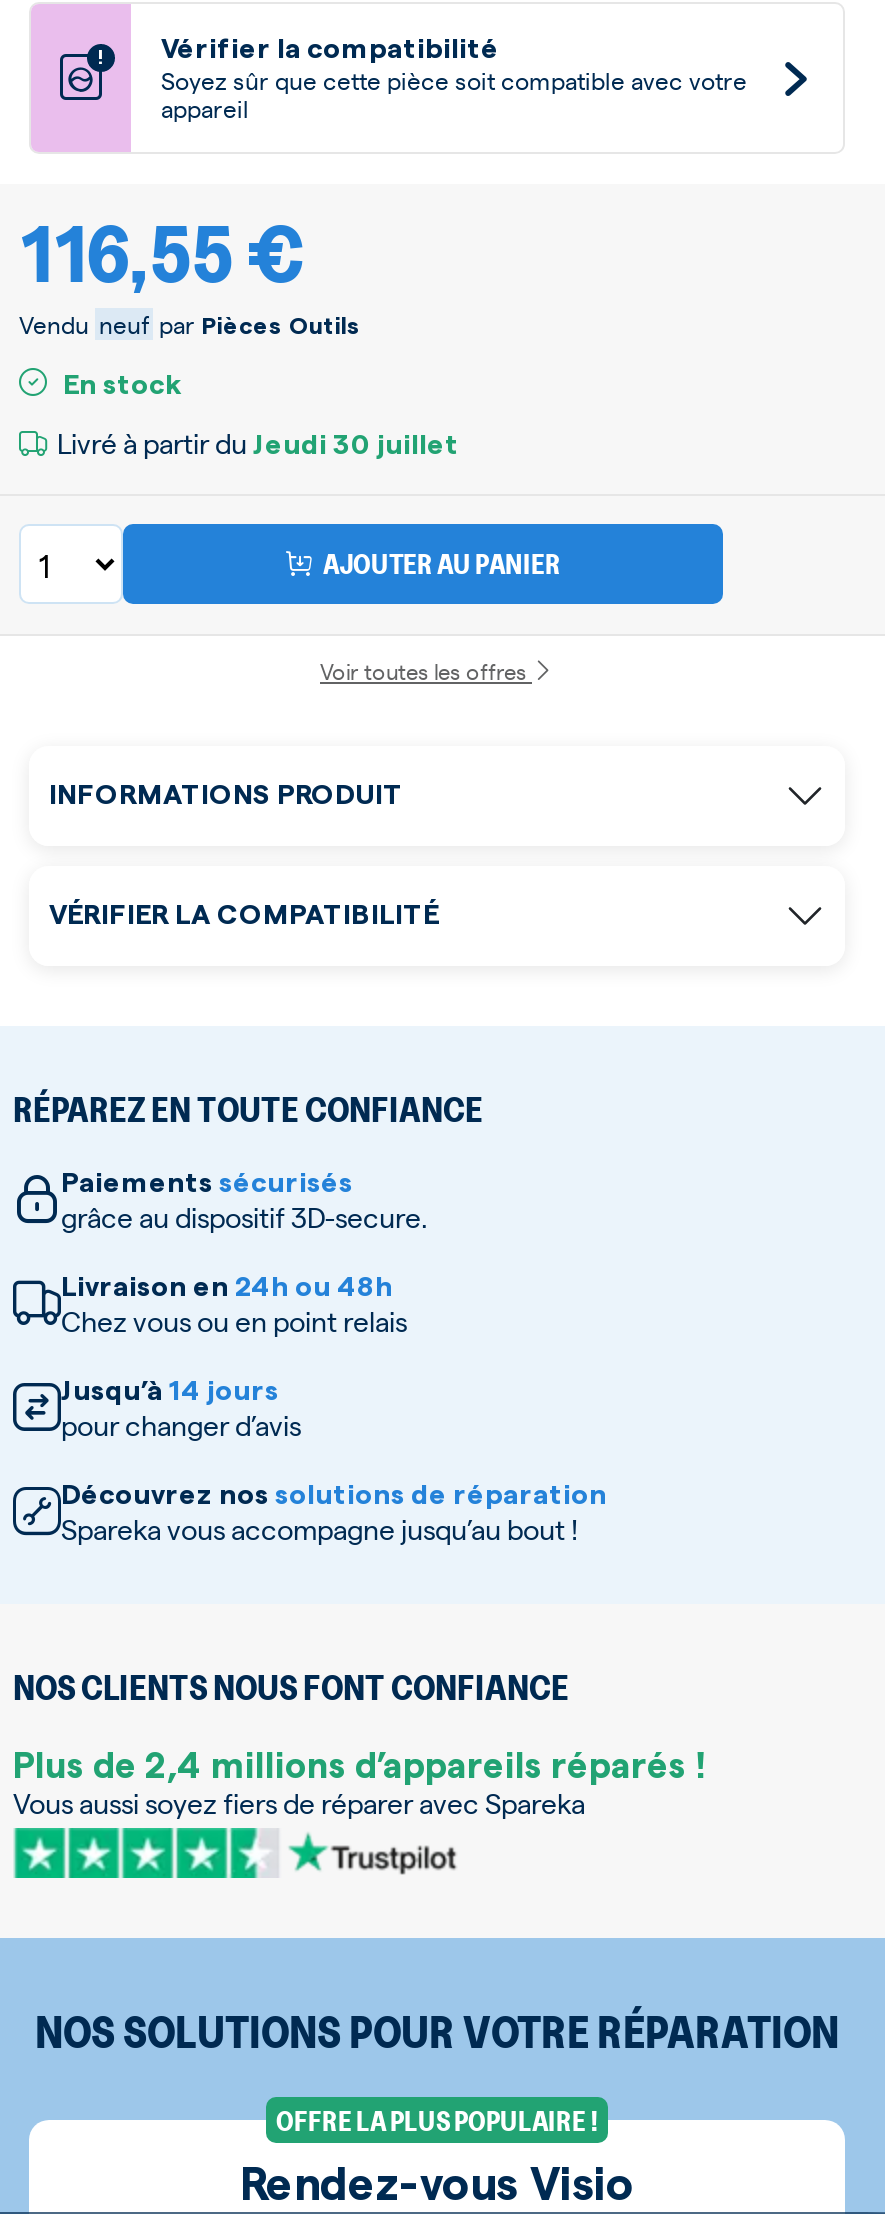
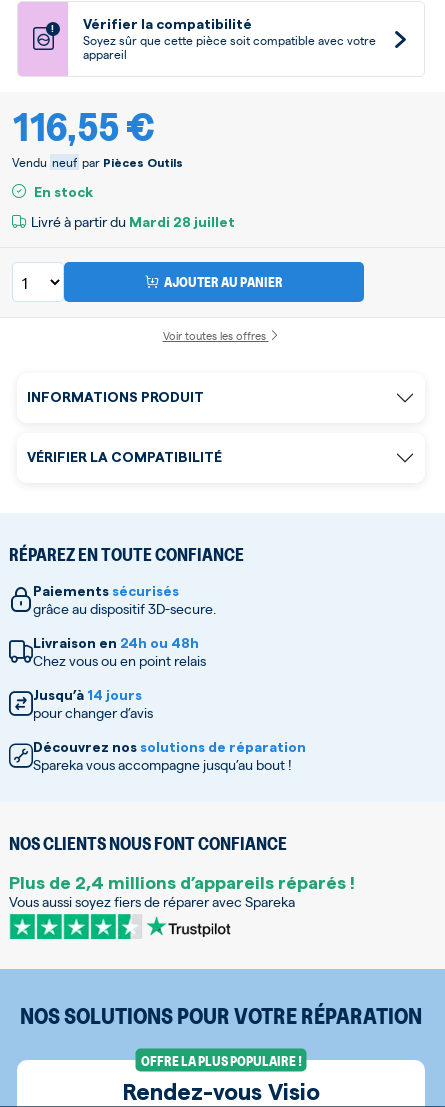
- Livré à partir du Jeudi 30 juillet
+ Livré à partir du Mardi 28 juillet
